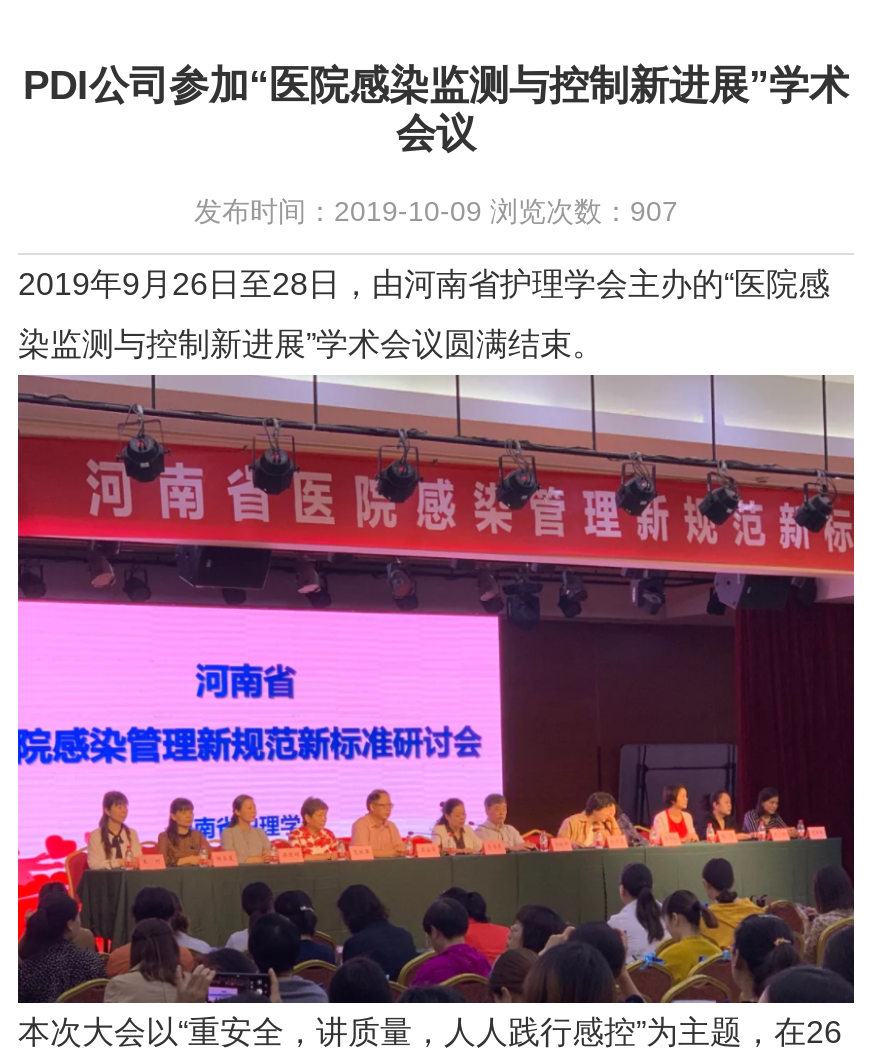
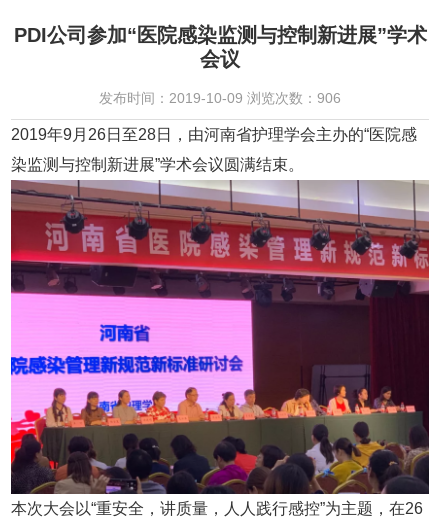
- 发布时间：2019-10-09 浏览次数：907
+ 发布时间：2019-10-09 浏览次数：906
